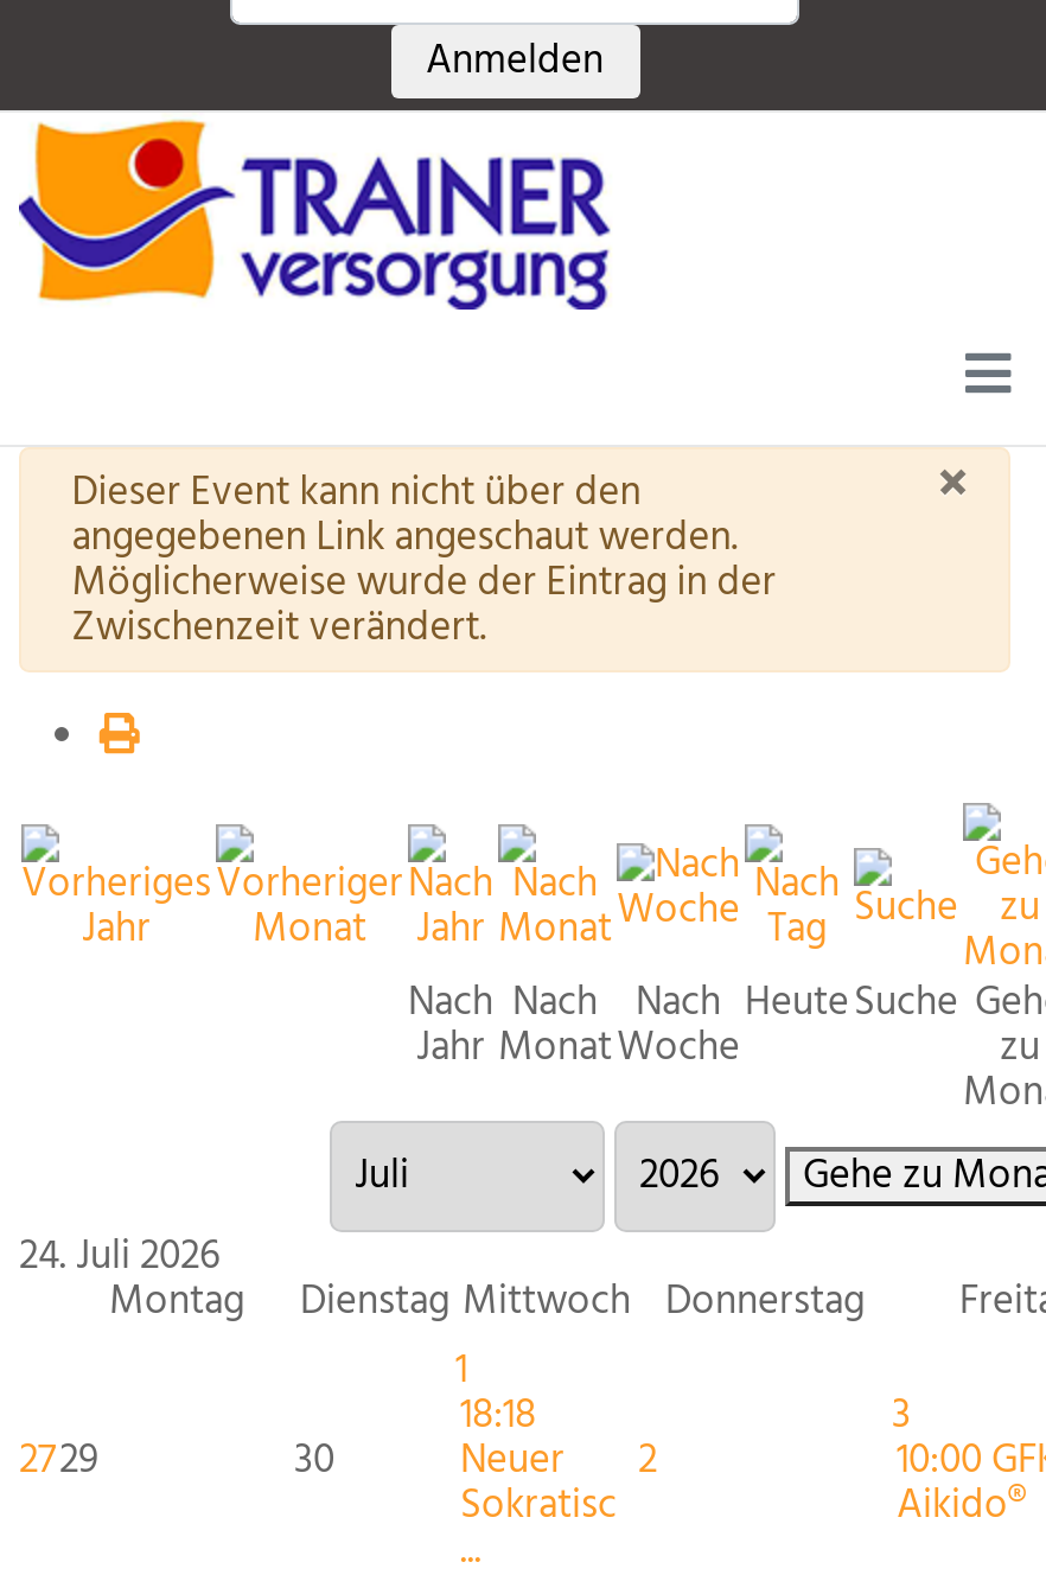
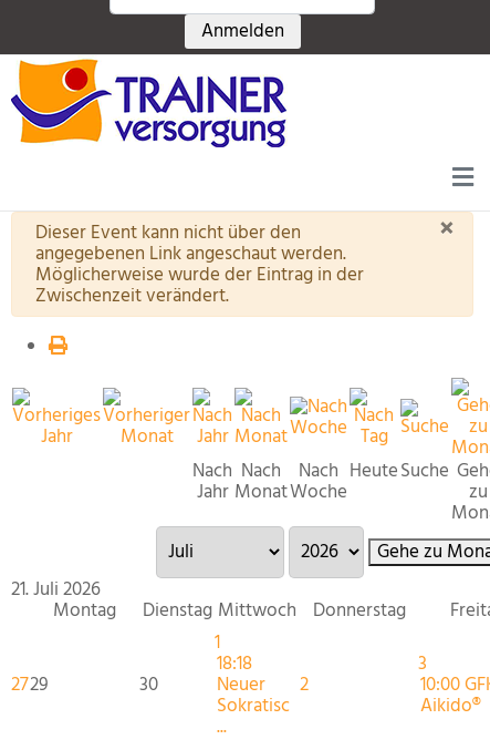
- 24. Juli 2026
+ 21. Juli 2026
